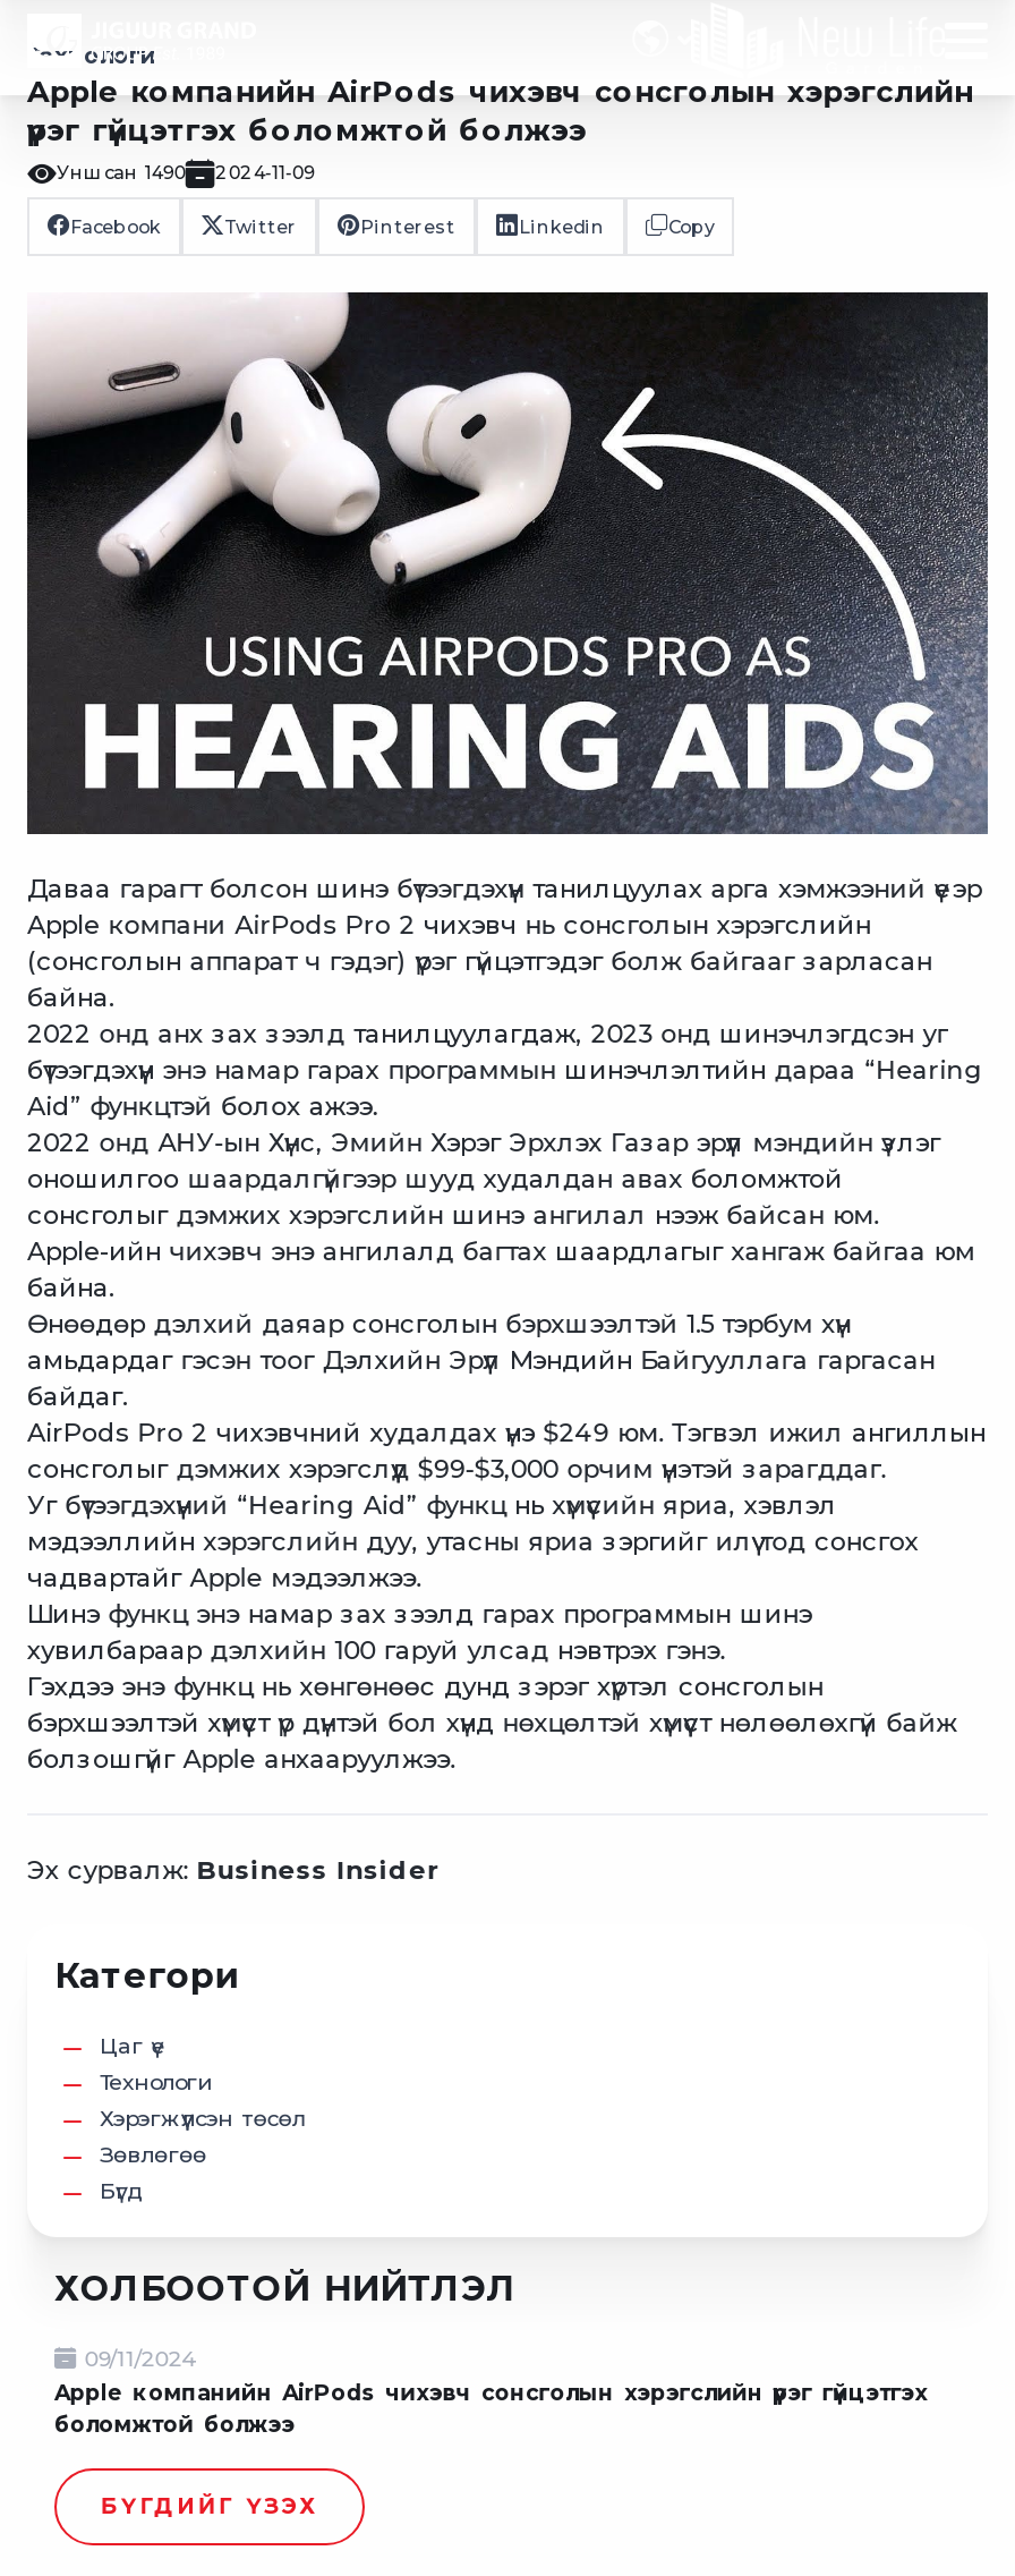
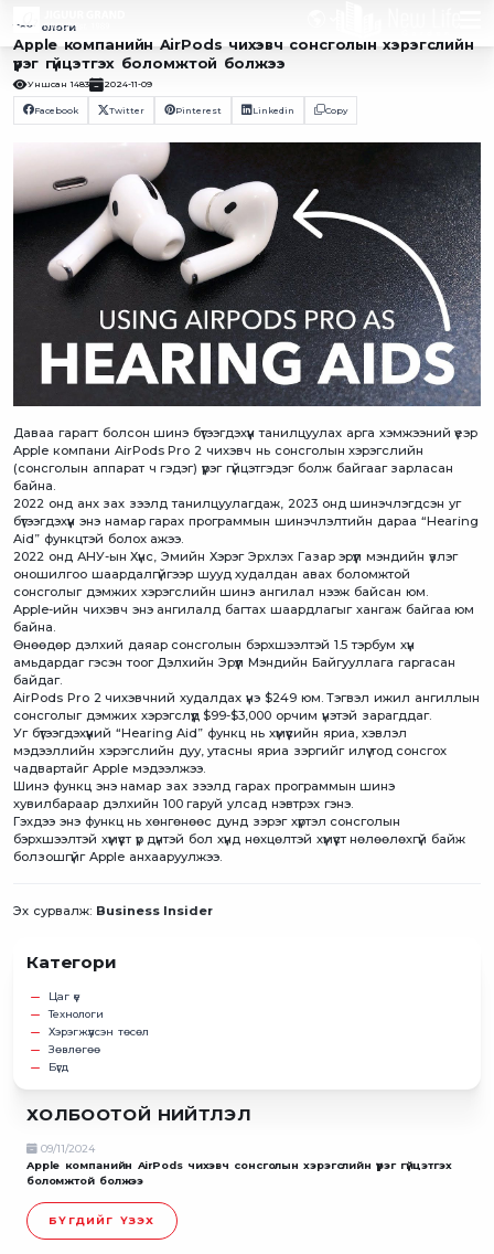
- Уншсан 1490 2024-11-09
+ Уншсан 1483 2024-11-09
